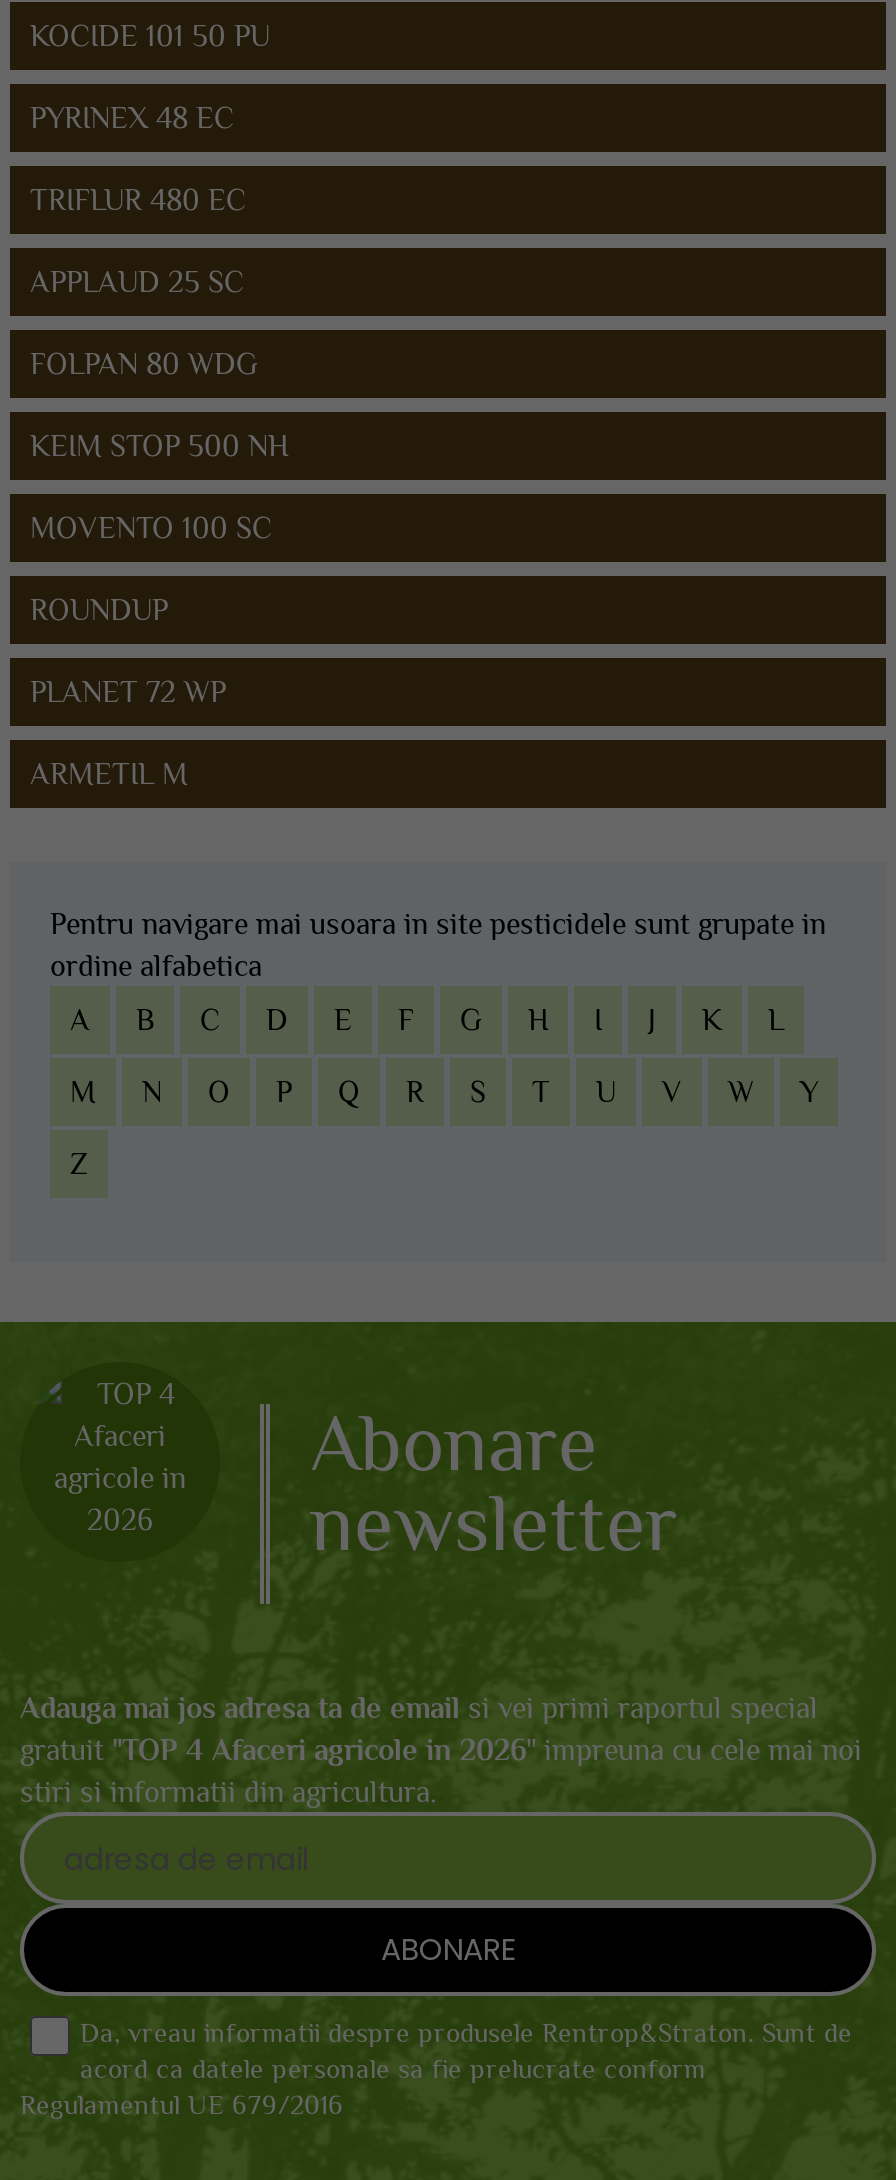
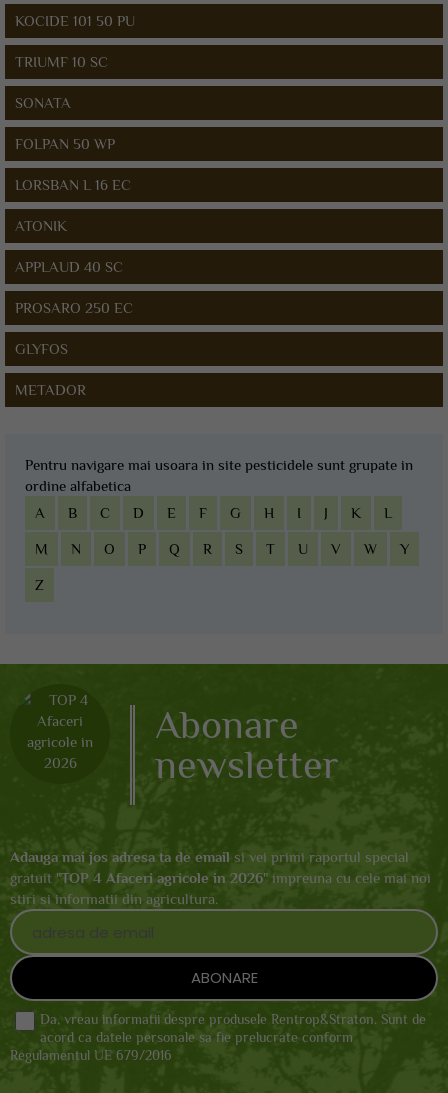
- PYRINEX 48 EC
+ TRIUMF 10 SC

- TRIFLUR 480 EC
+ SONATA

- APPLAUD 25 SC
+ FOLPAN 50 WP

- FOLPAN 80 WDG
+ LORSBAN L 16 EC

- KEIM STOP 500 NH
+ ATONIK

- MOVENTO 100 SC
+ APPLAUD 40 SC

- ROUNDUP
+ PROSARO 250 EC

- PLANET 72 WP
+ GLYFOS

- ARMETIL M
+ METADOR
